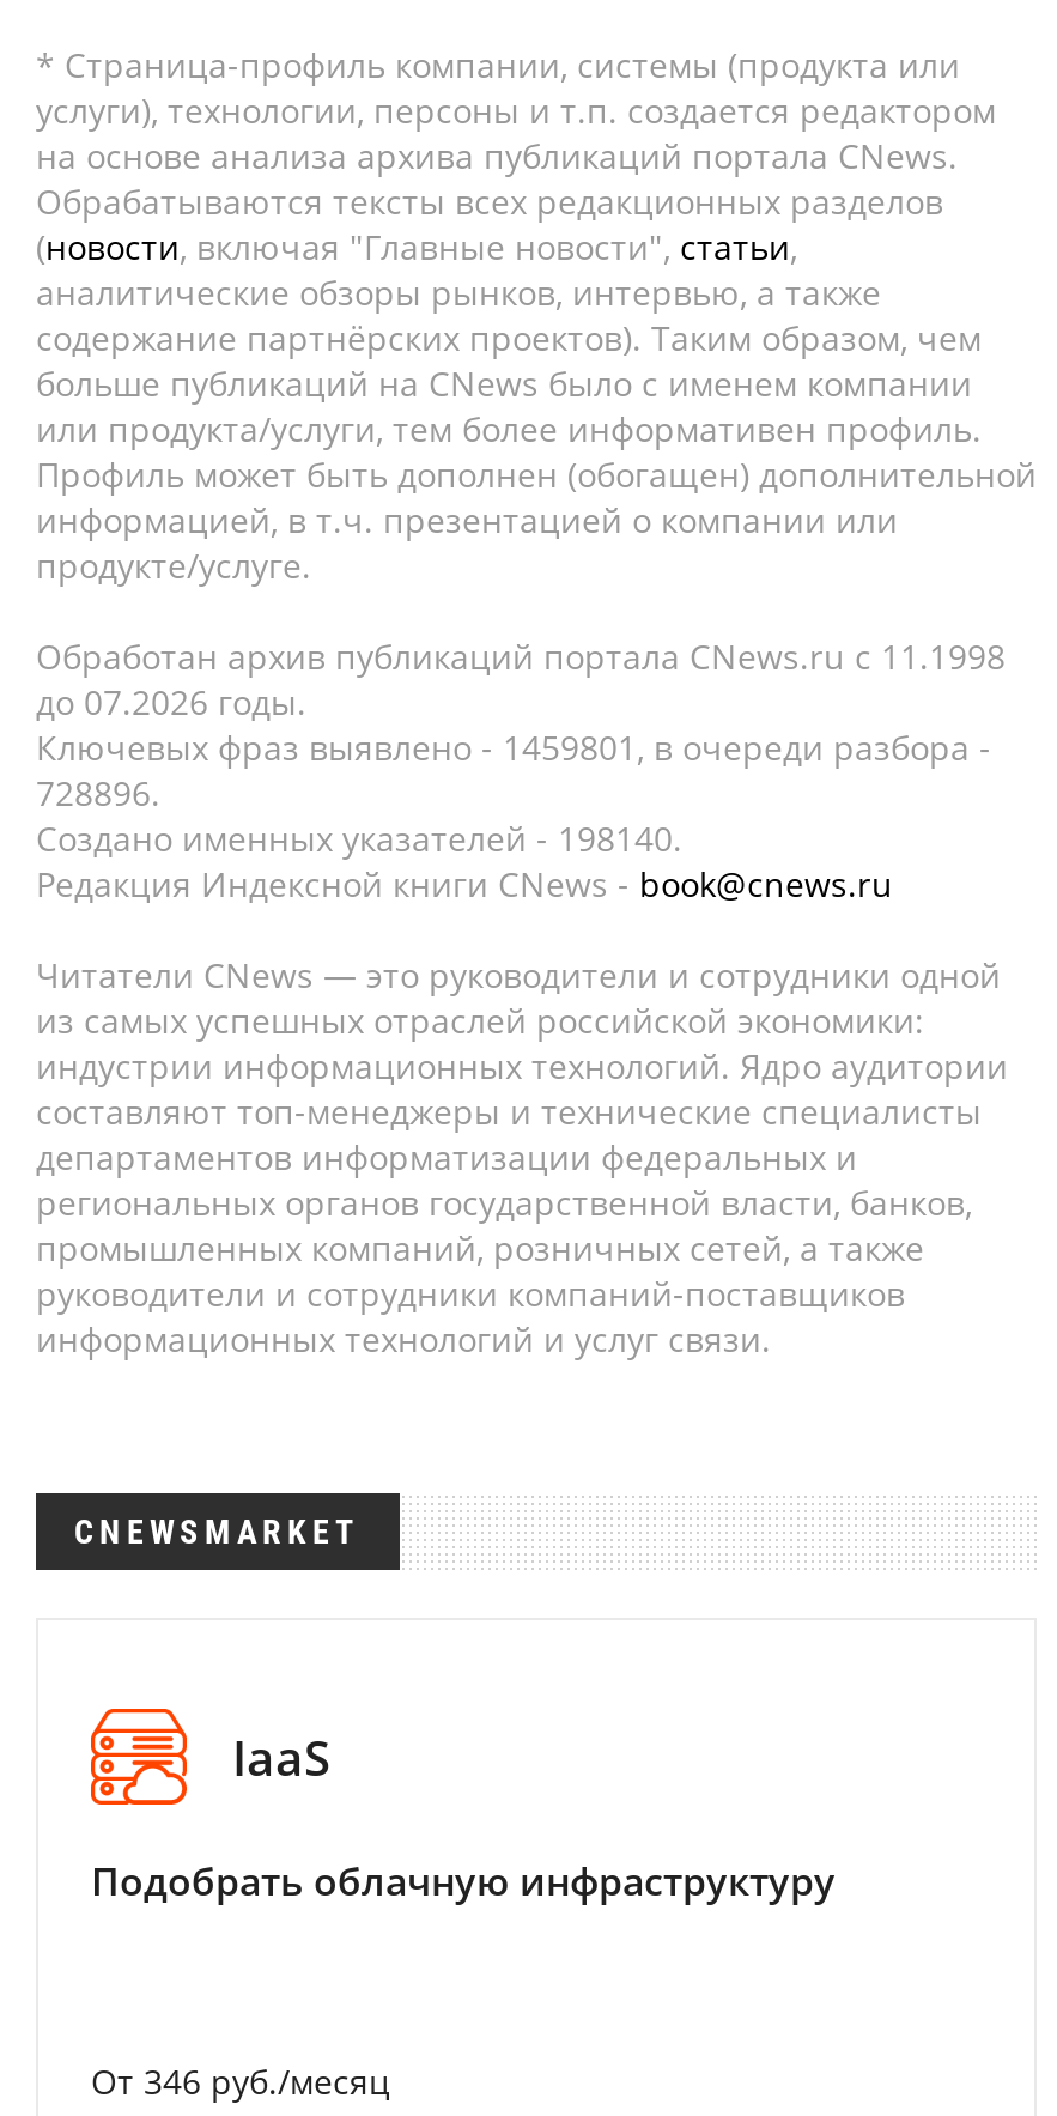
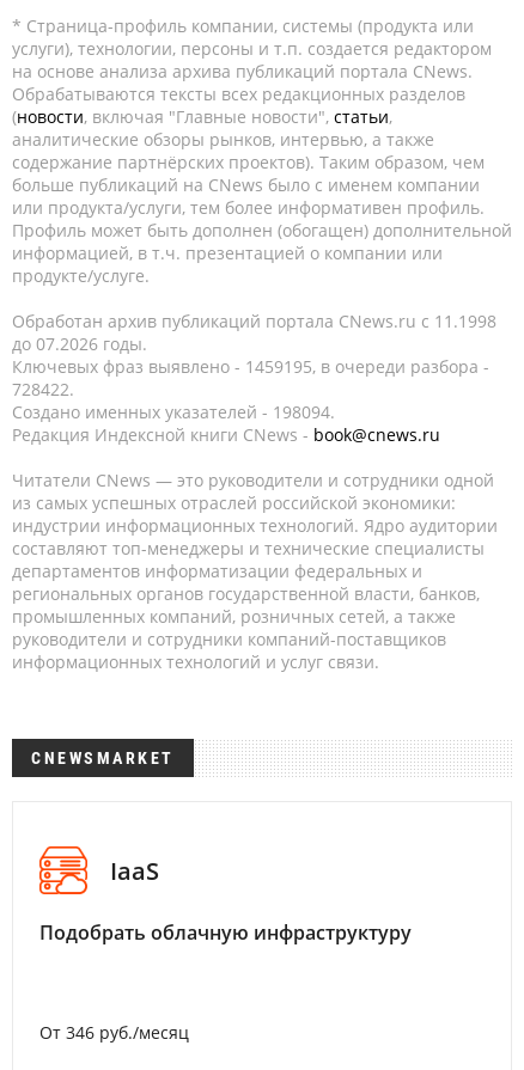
- Ключевых фраз выявлено - 1459801, в очереди разбора -
+ Ключевых фраз выявлено - 1459195, в очереди разбора -

- 728896.
+ 728422.

- Создано именных указателей - 198140.
+ Создано именных указателей - 198094.
